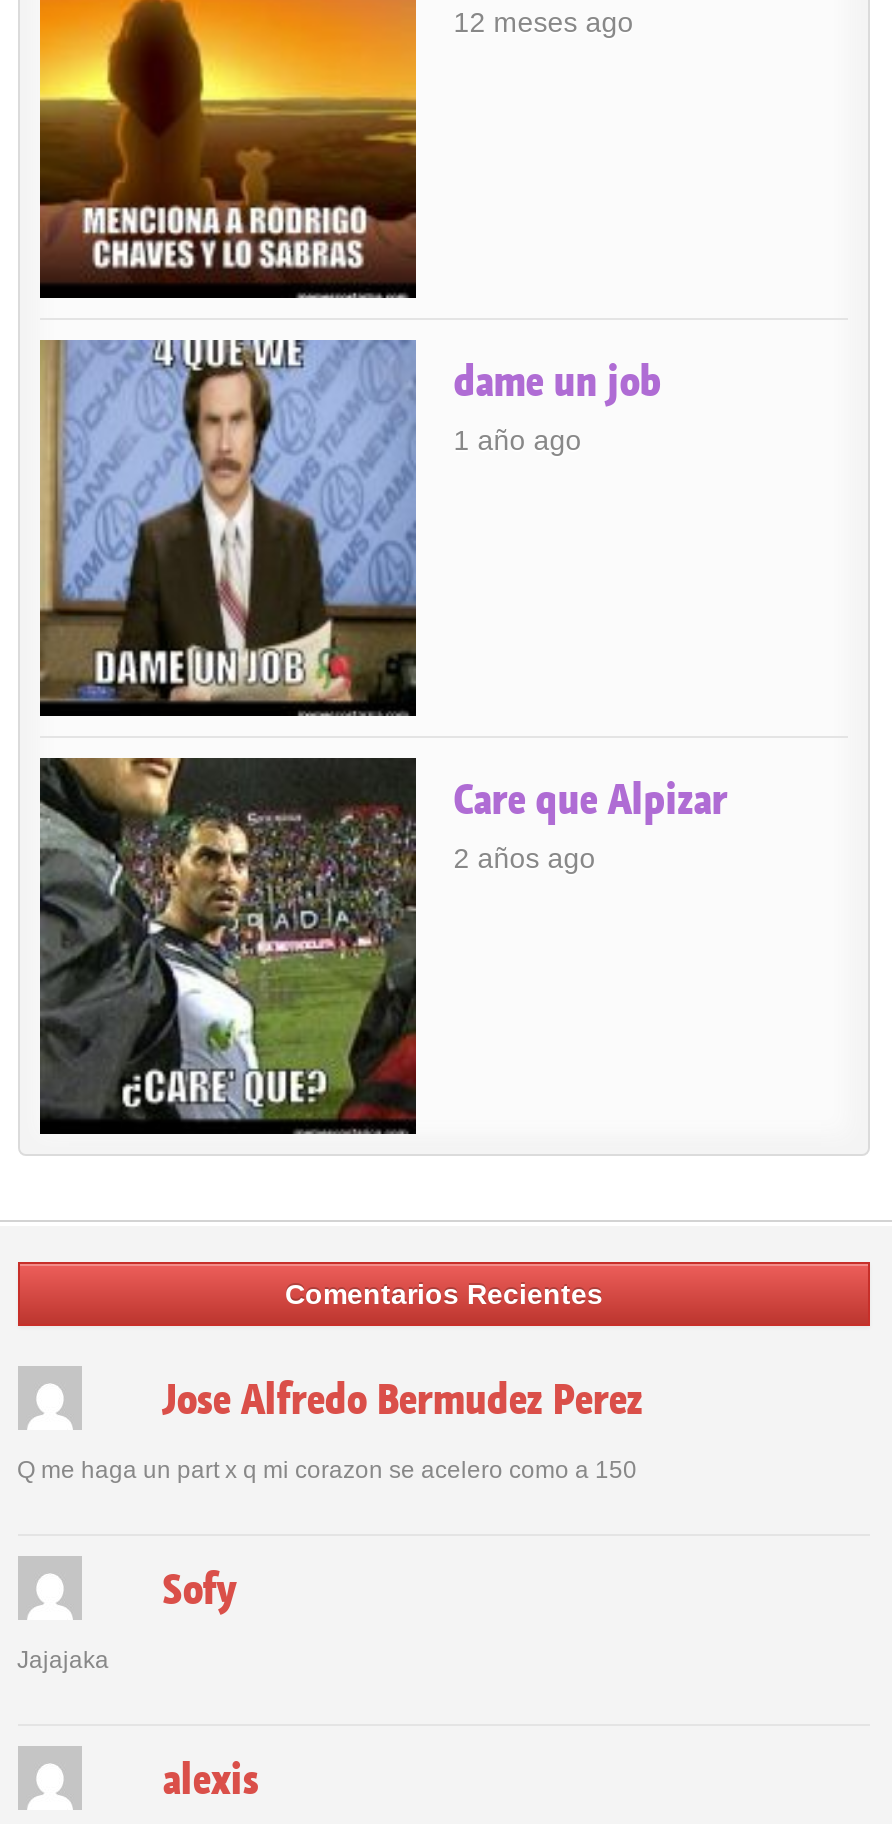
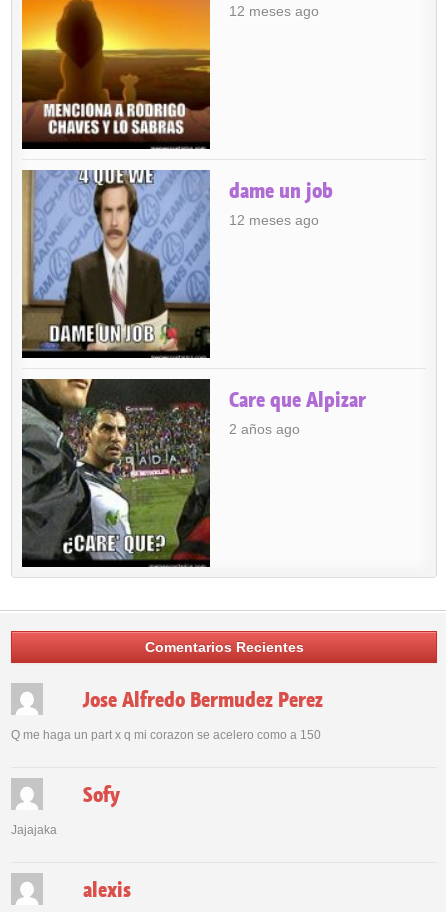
- 1 año ago
+ 12 meses ago
